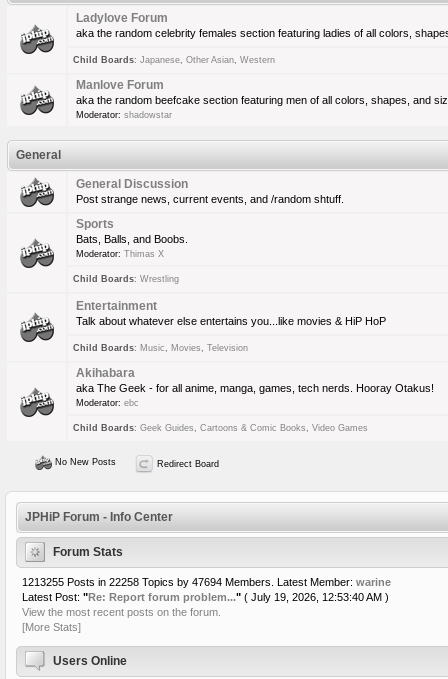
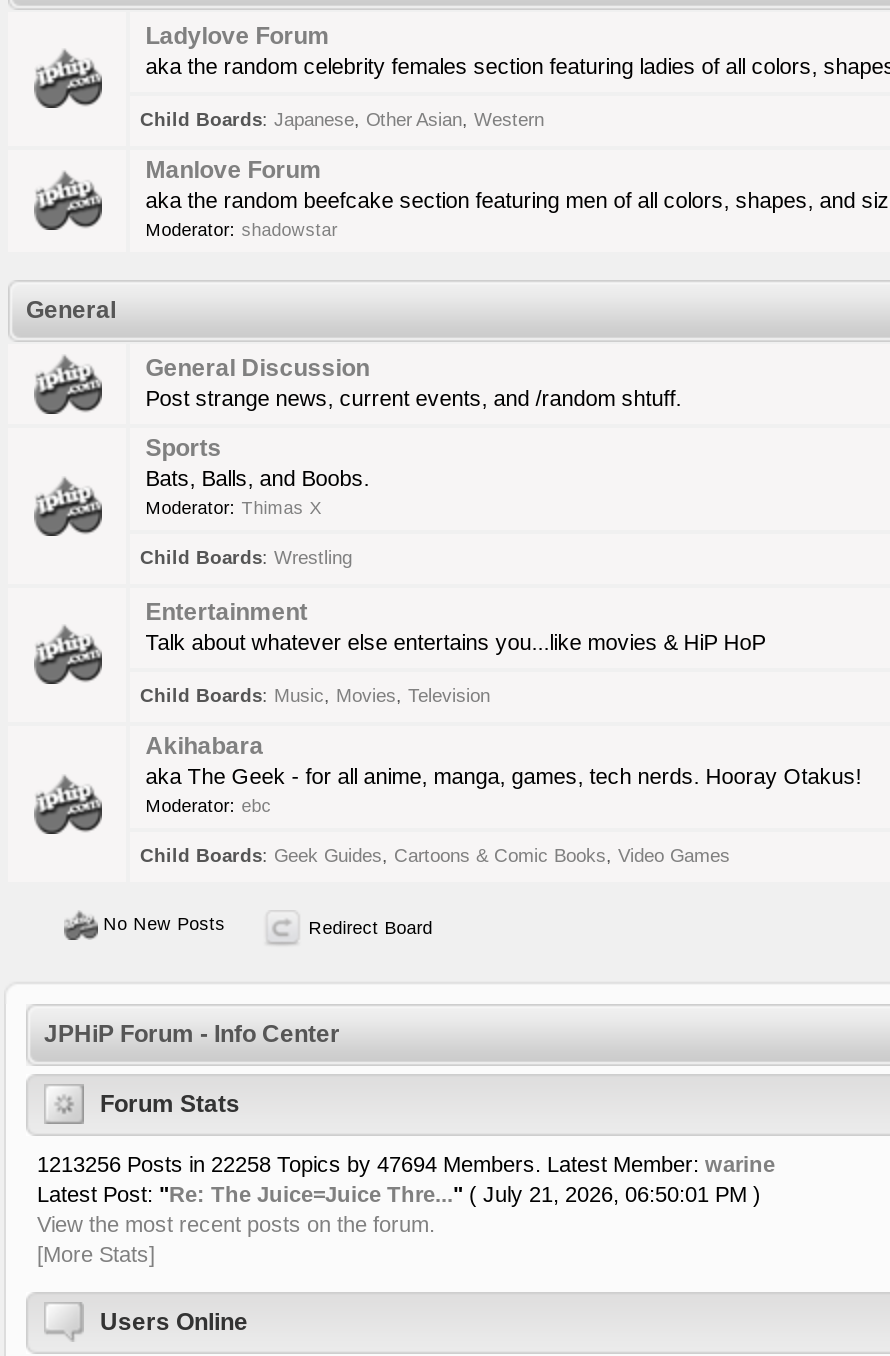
- 1213255 Posts in 22258 Topics by 47694 Members. Latest Member: warine
+ 1213256 Posts in 22258 Topics by 47694 Members. Latest Member: warine

- Latest Post: "Re: Report forum problem..." ( July 19, 2026, 12:53:40 AM )
+ Latest Post: "Re: The Juice=Juice Thre..." ( July 21, 2026, 06:50:01 PM )
